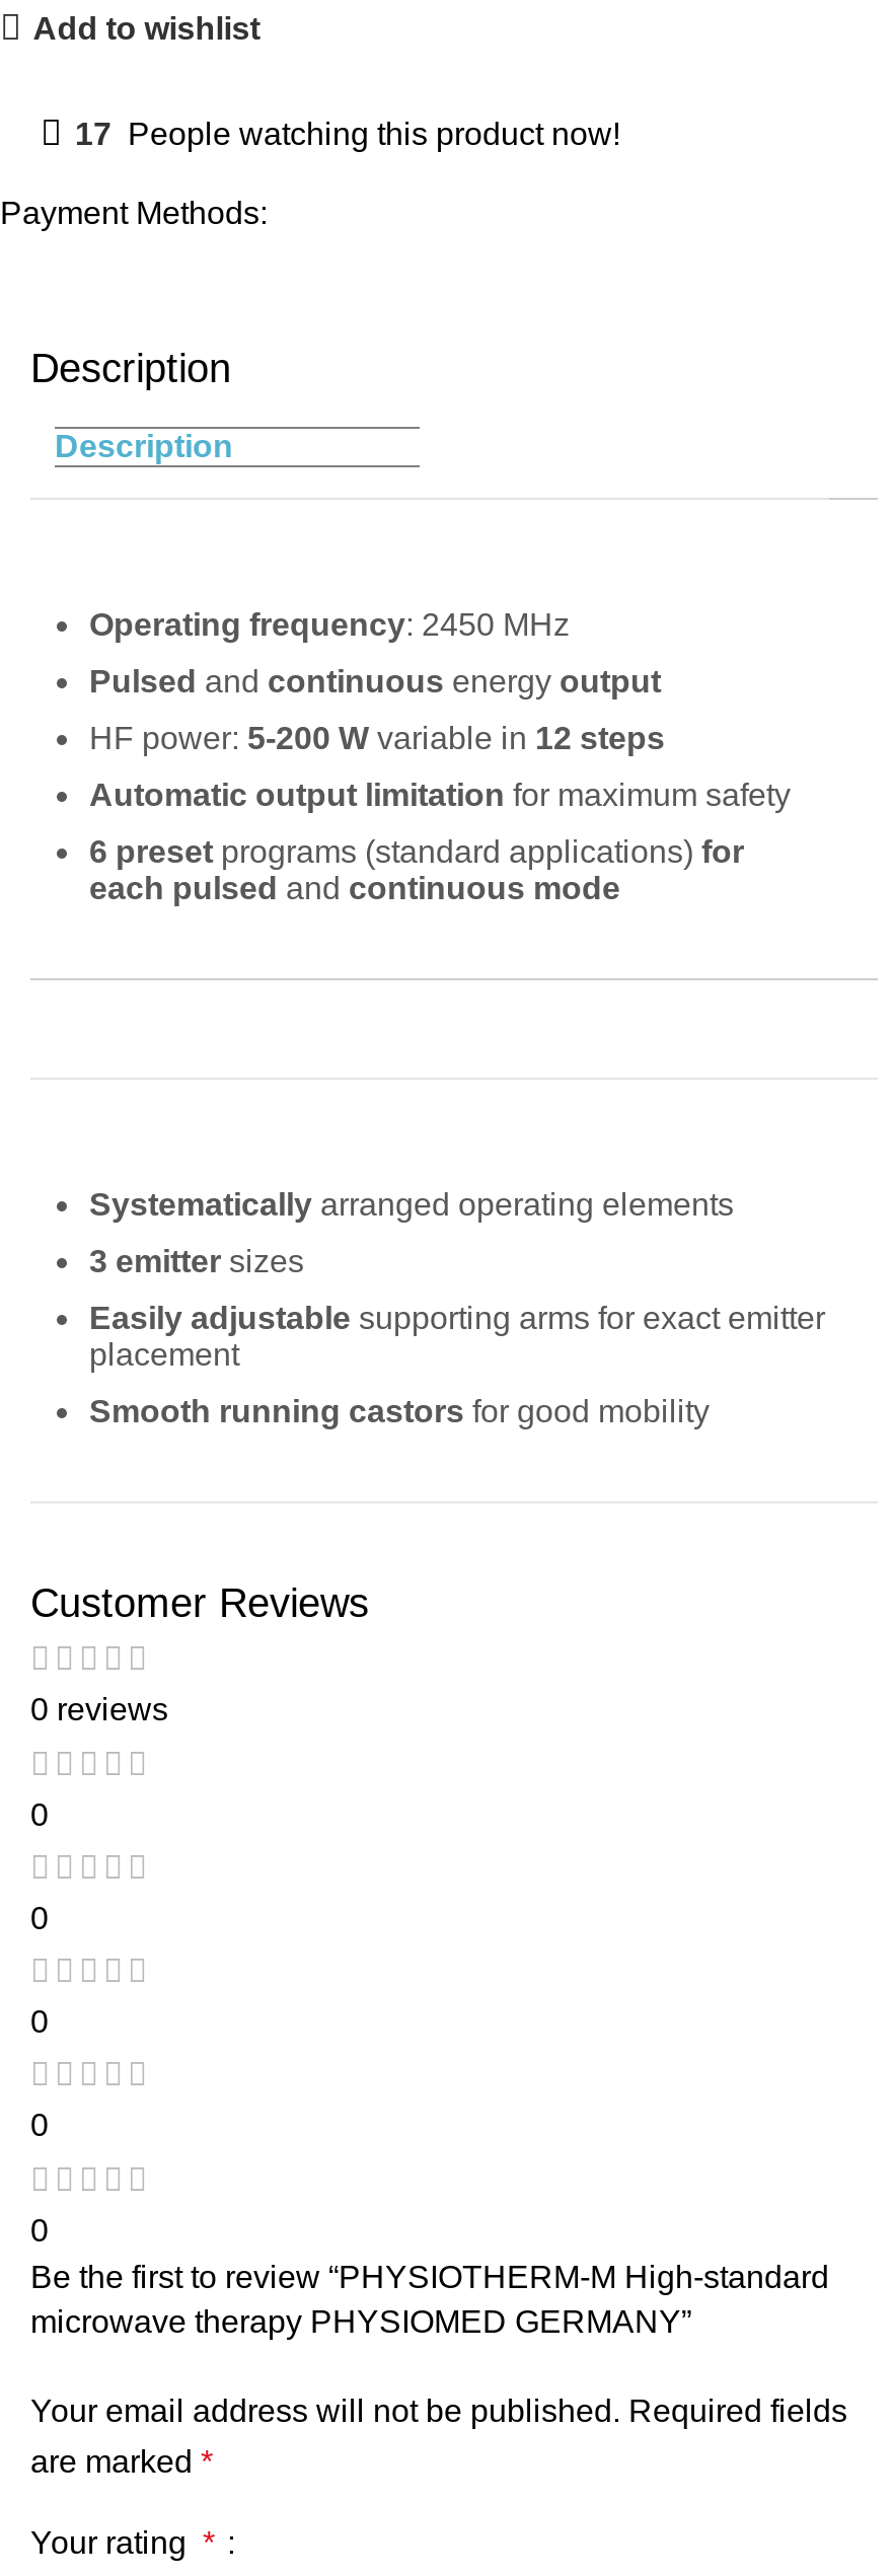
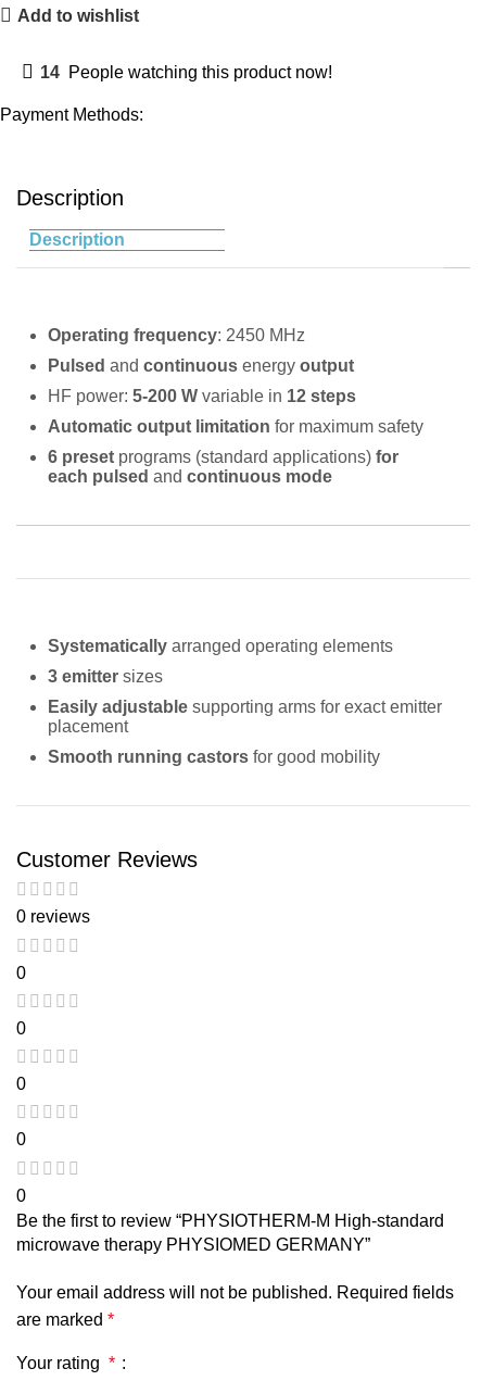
- 17 People watching this product now!
+ 14 People watching this product now!
